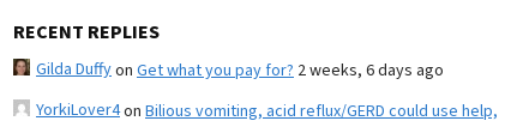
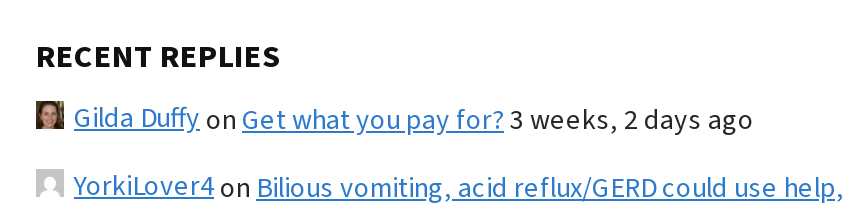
- Gilda Duffyon Get what you pay for? 2 weeks, 6 days ago
+ Gilda Duffyon Get what you pay for? 3 weeks, 2 days ago
